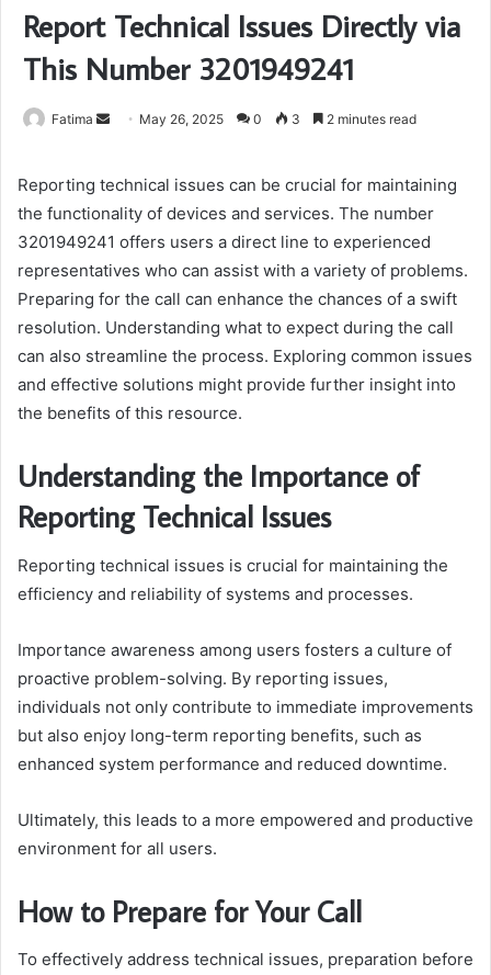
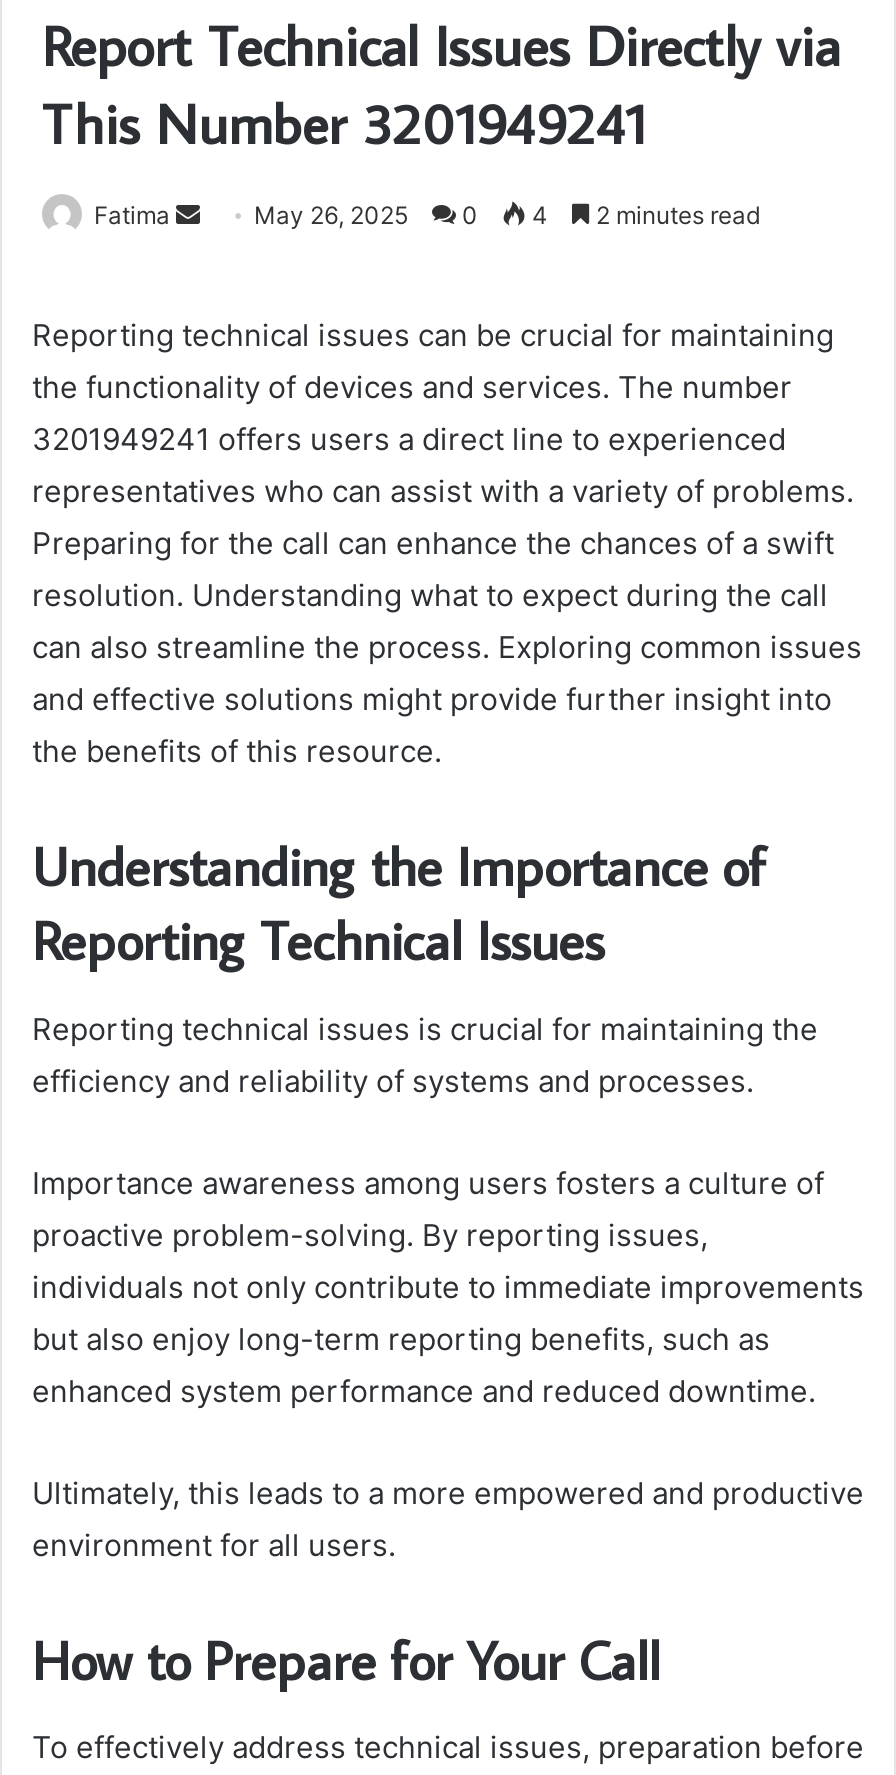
- 3
+ 4
